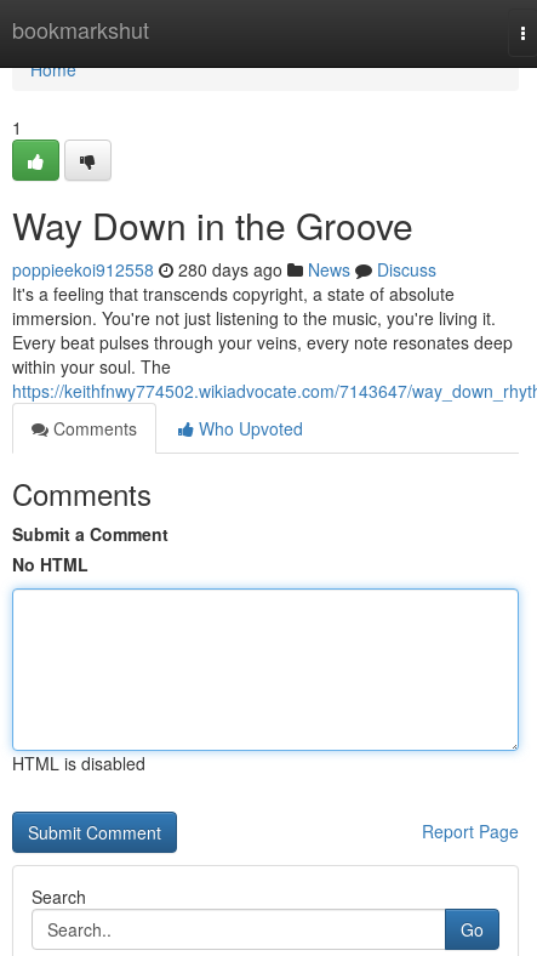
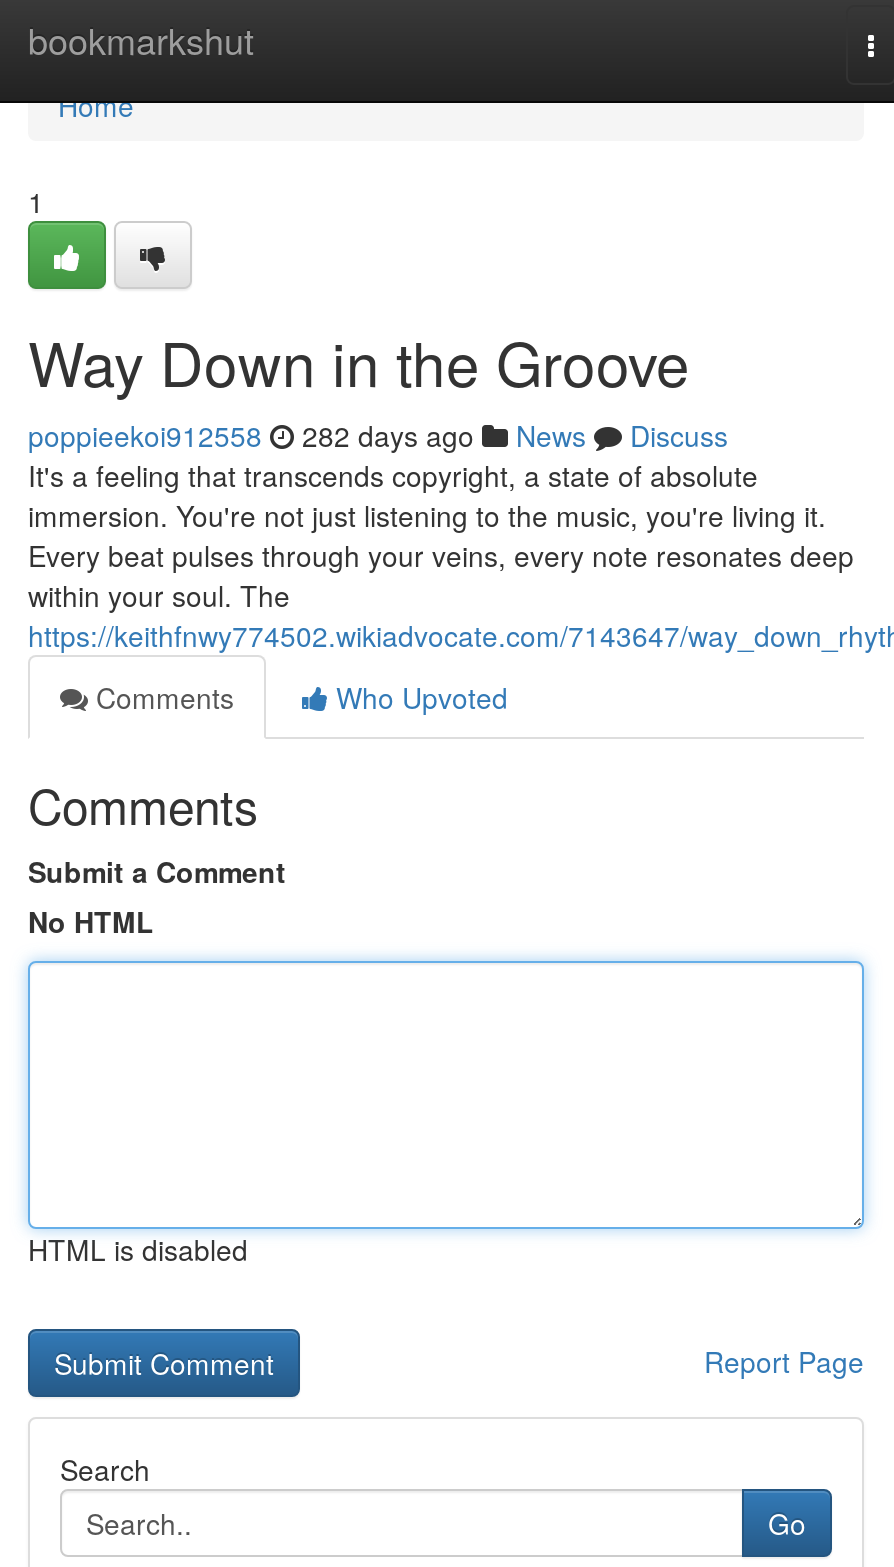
- poppieekoi912558 280 days ago News Discuss
+ poppieekoi912558 282 days ago News Discuss
